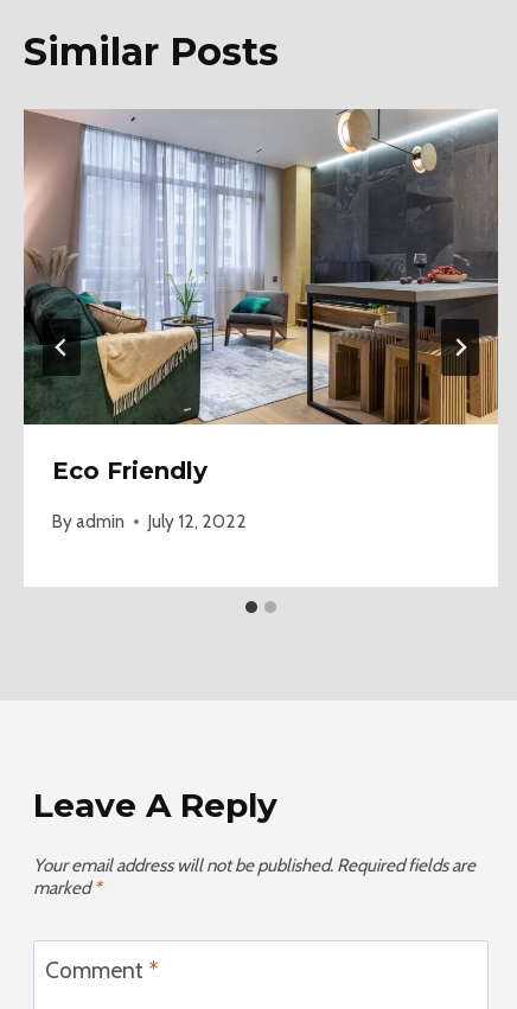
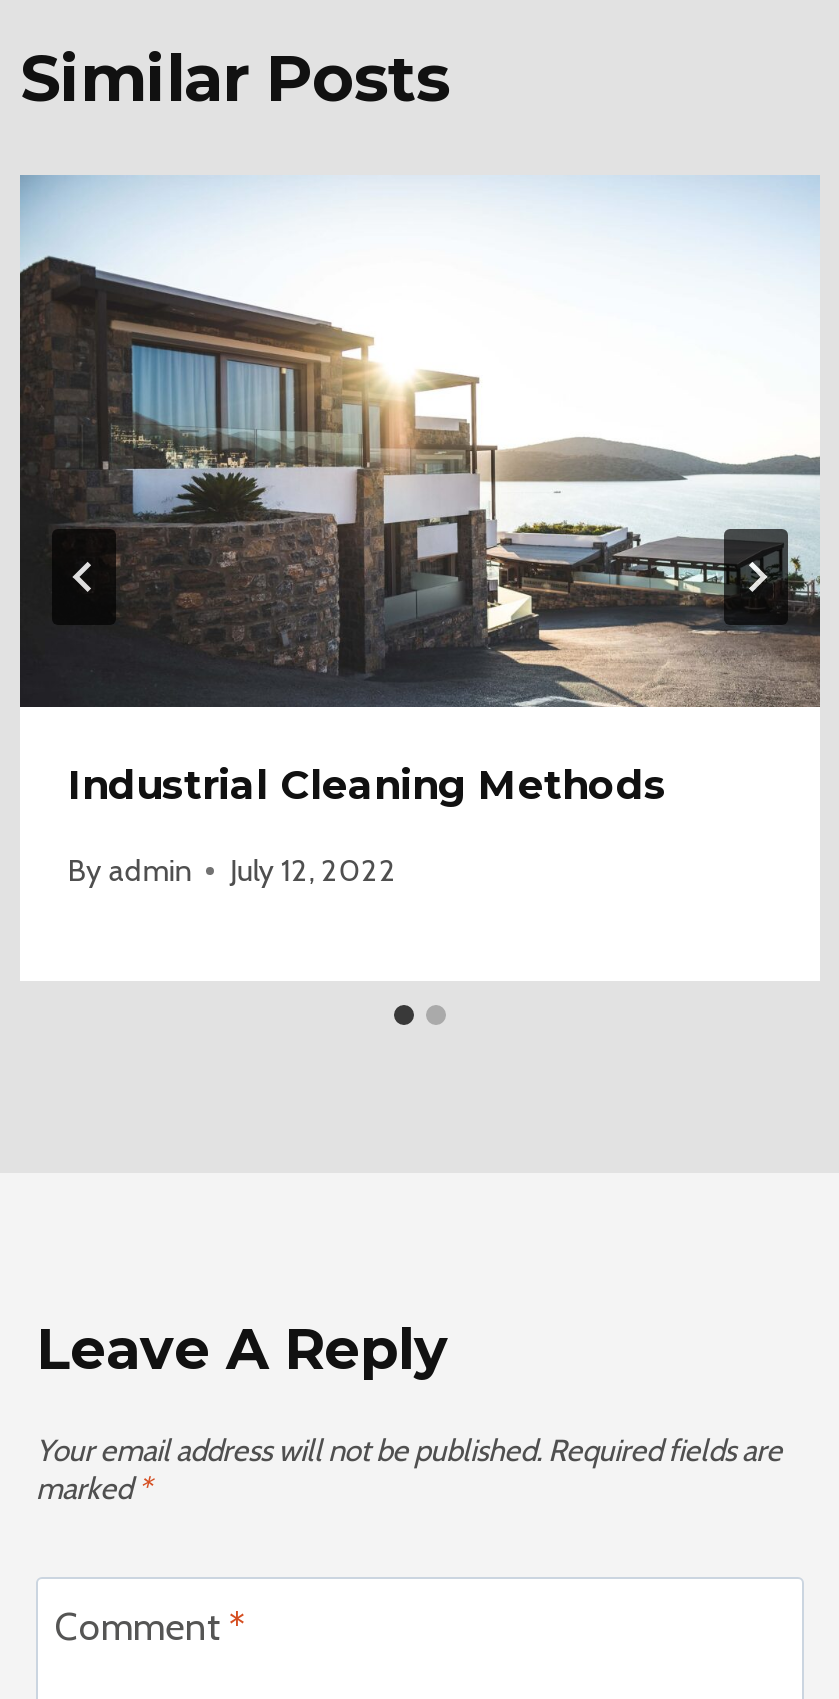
- [image]
- Eco Friendly
+ [image]
+ Industrial Cleaning Methods
